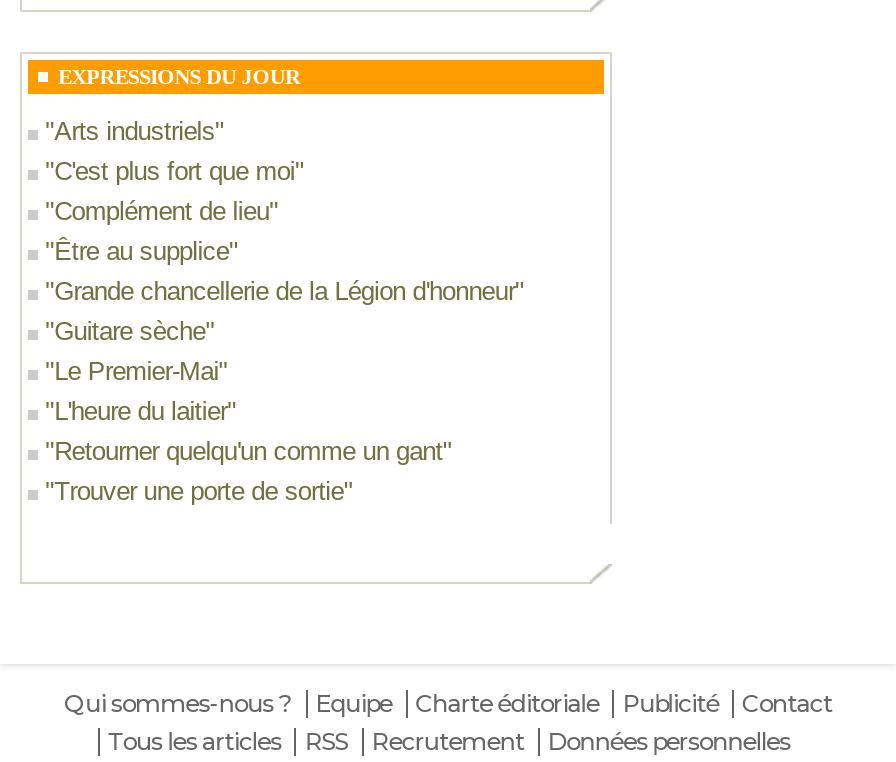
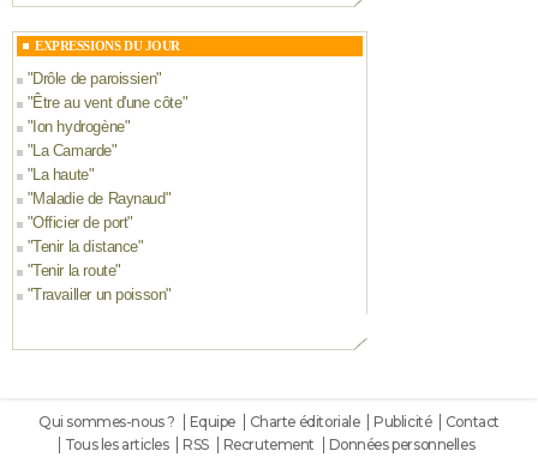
- "Arts industriels"
- "C'est plus fort que moi"
- "Complément de lieu"
- "Être au supplice"
- "Grande chancellerie de la Légion d'honneur"
- "Guitare sèche"
- "Le Premier-Mai"
- "L'heure du laitier"
- "Retourner quelqu'un comme un gant"
- "Trouver une porte de sortie"
+ "Drôle de paroissien"
+ "Être au vent d'une côte"
+ "Ion hydrogène"
+ "La Camarde"
+ "La haute"
+ "Maladie de Raynaud"
+ "Officier de port"
+ "Tenir la distance"
+ "Tenir la route"
+ "Travailler un poisson"
